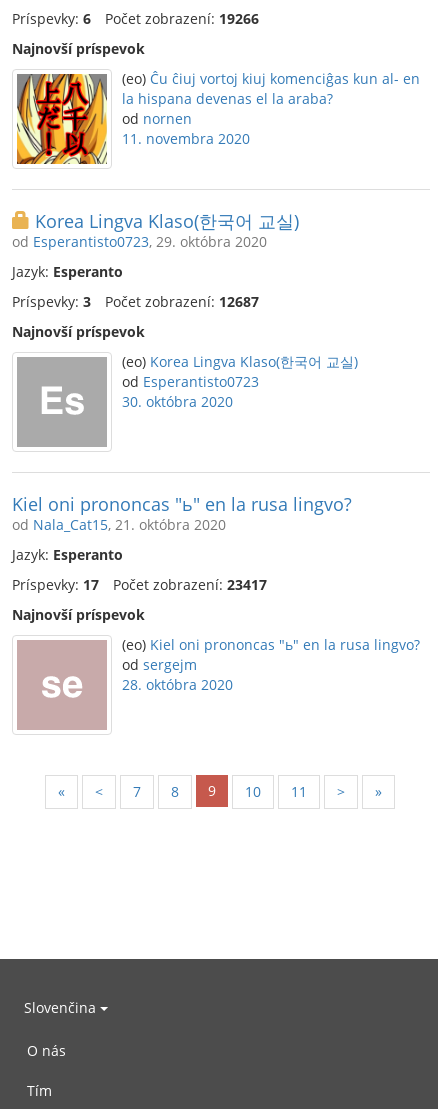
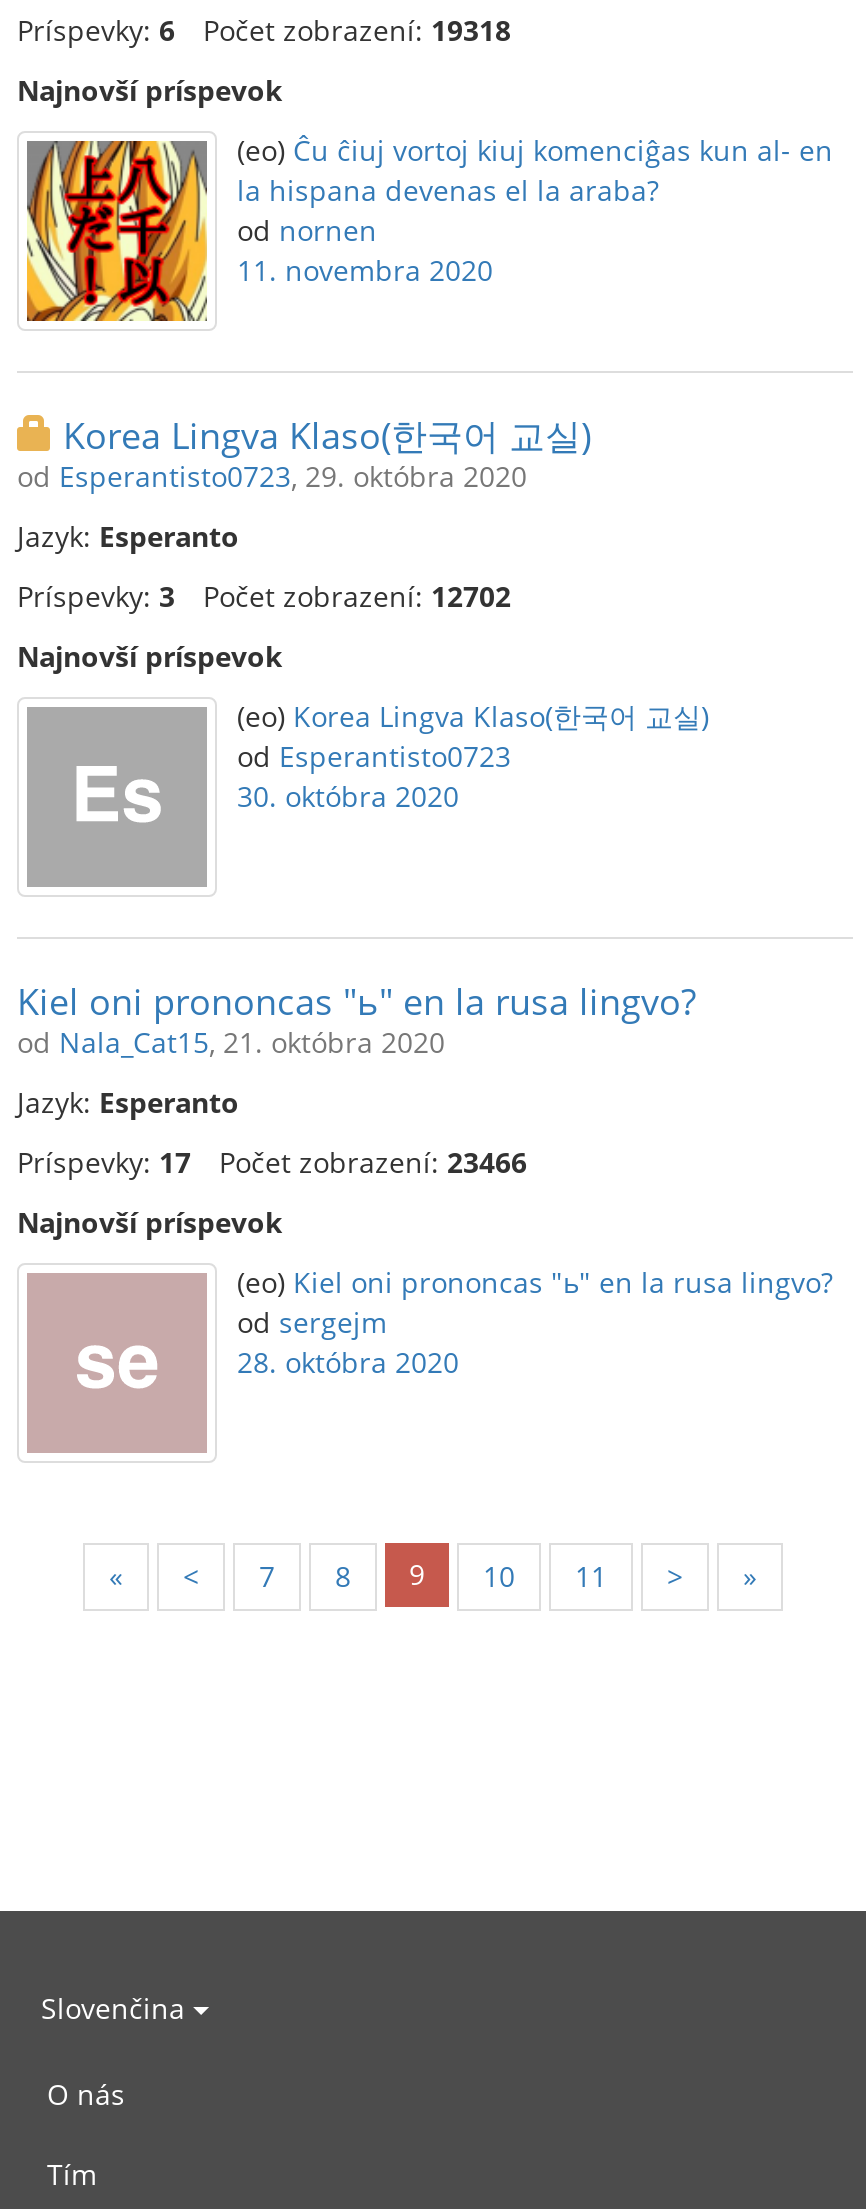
- Počet zobrazení: 19266
+ Počet zobrazení: 19318

- Počet zobrazení: 12687
+ Počet zobrazení: 12702

- Počet zobrazení: 23417
+ Počet zobrazení: 23466
